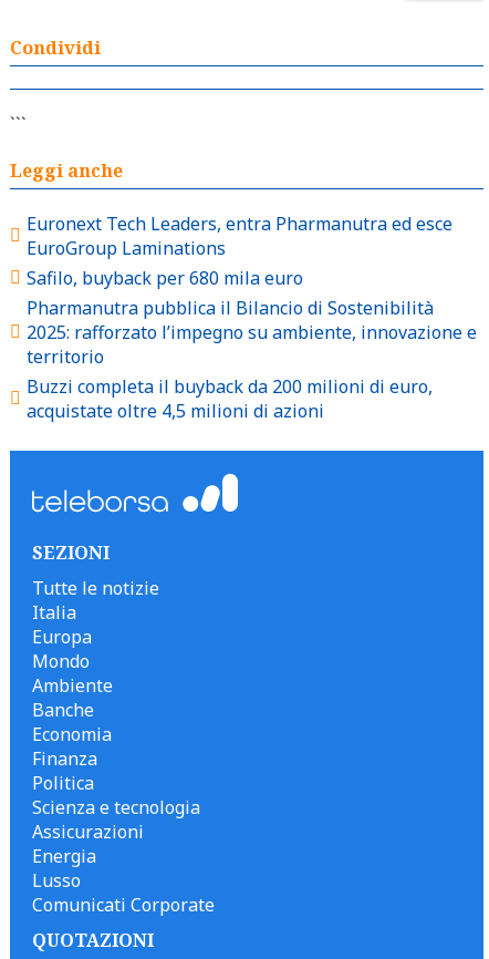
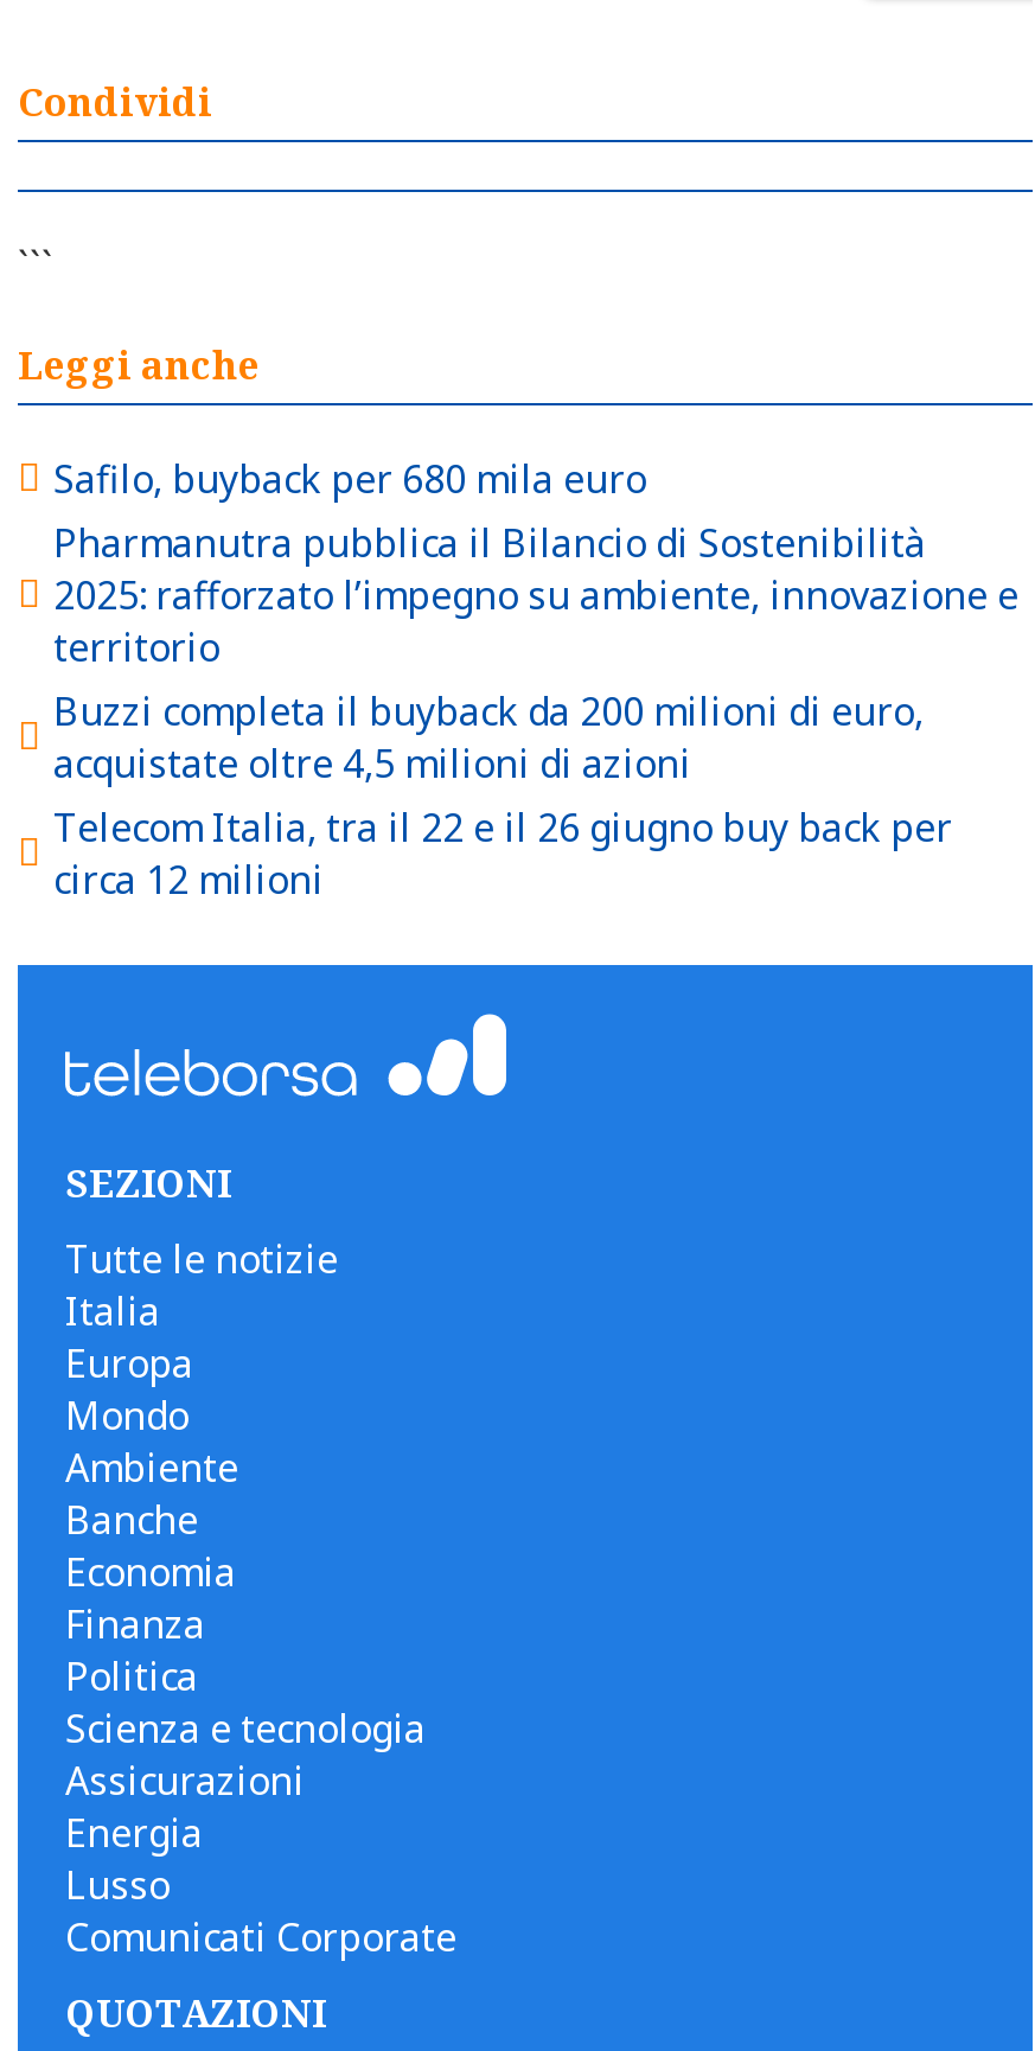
- Euronext Tech Leaders, entra Pharmanutra ed esce
- EuroGroup Laminations

moved up: Safilo, buyback per 680 mila euro | Pharmanutra pubblica il Bilancio di Sostenibilità | 2025: rafforzato l’impegno su ambiente, innovazione e | territorio | Buzzi completa il buyback da 200 milioni di euro, | acquistate oltre 4,5 milioni di azioni

+ Telecom Italia, tra il 22 e il 26 giugno buy back per
+ circa 12 milioni
